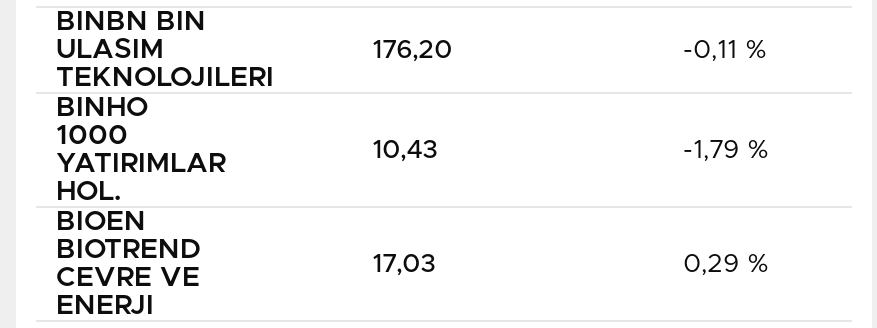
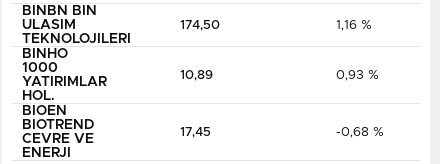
- 176,20
+ 174,50

- -0,11 %
+ 1,16 %

- 10,43
+ 10,89

- -1,79 %
+ 0,93 %

- 17,03
+ 17,45

- 0,29 %
+ -0,68 %
